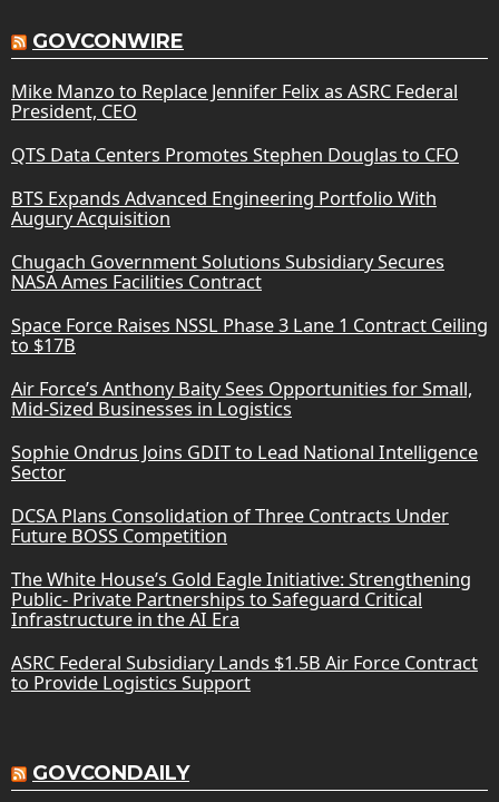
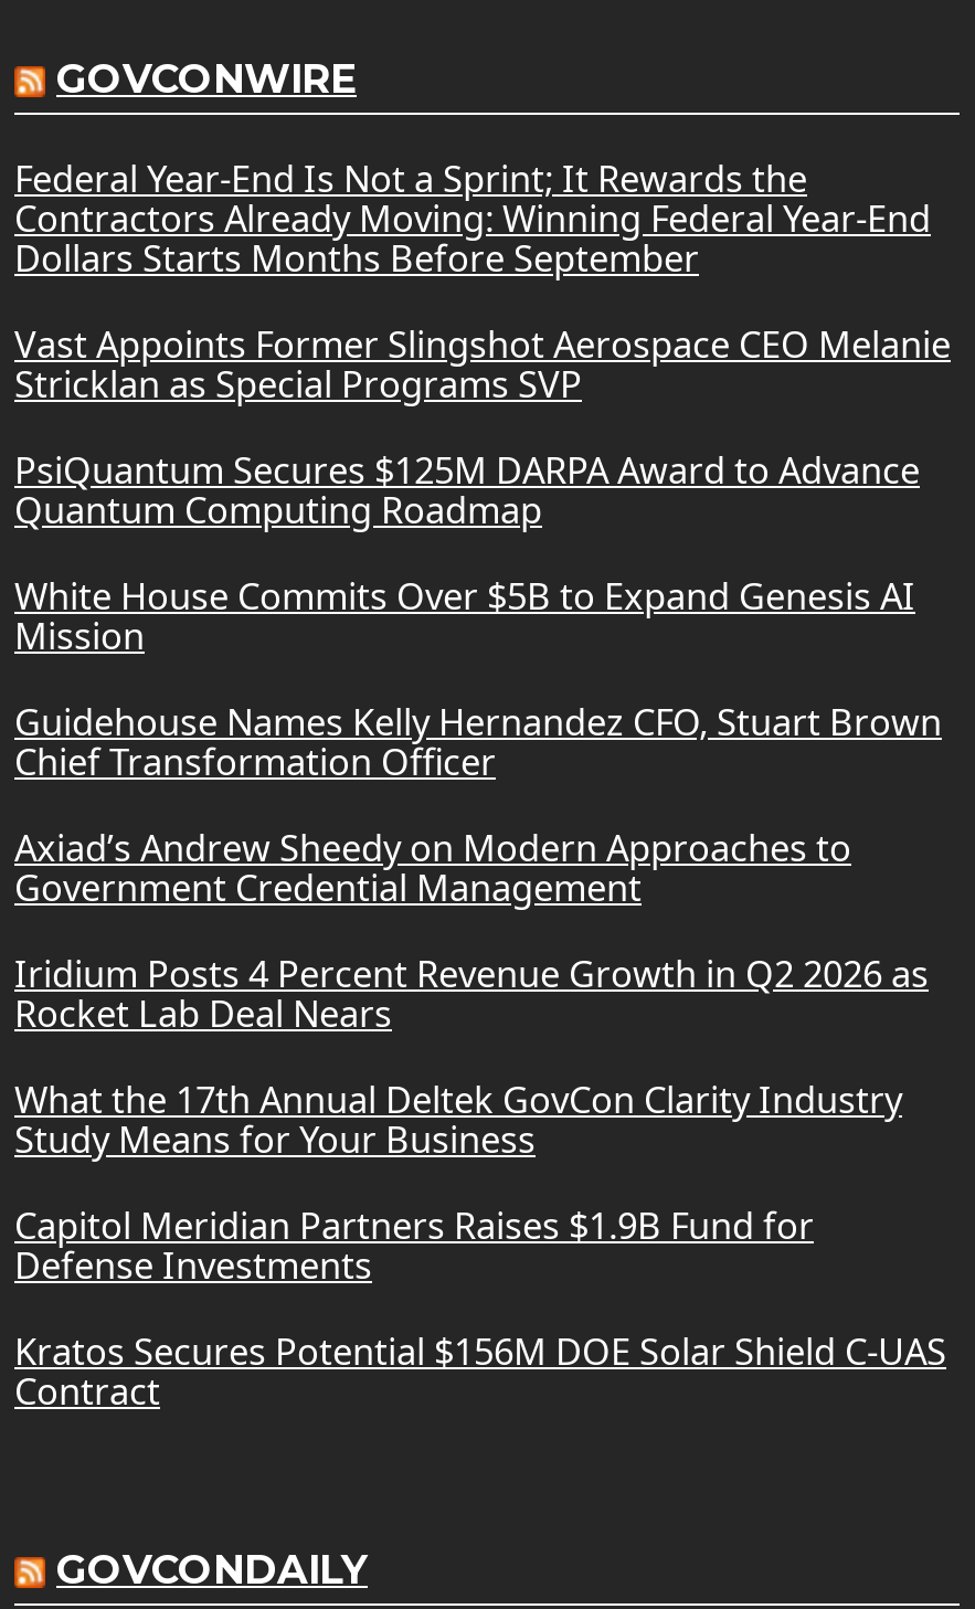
- Mike Manzo to Replace Jennifer Felix as ASRC Federal
- President, CEO
+ Federal Year-End Is Not a Sprint; It Rewards the
+ Contractors Already Moving: Winning Federal Year-End
+ Dollars Starts Months Before September

- QTS Data Centers Promotes Stephen Douglas to CFO
+ Vast Appoints Former Slingshot Aerospace CEO Melanie
+ Stricklan as Special Programs SVP

- BTS Expands Advanced Engineering Portfolio With
- Augury Acquisition
+ PsiQuantum Secures $125M DARPA Award to Advance
+ Quantum Computing Roadmap

- Chugach Government Solutions Subsidiary Secures
- NASA Ames Facilities Contract
+ White House Commits Over $5B to Expand Genesis AI
+ Mission

- Space Force Raises NSSL Phase 3 Lane 1 Contract Ceiling
- to $17B
+ Guidehouse Names Kelly Hernandez CFO, Stuart Brown
+ Chief Transformation Officer

- Air Force’s Anthony Baity Sees Opportunities for Small,
- Mid-Sized Businesses in Logistics
+ Axiad’s Andrew Sheedy on Modern Approaches to
+ Government Credential Management

- Sophie Ondrus Joins GDIT to Lead National Intelligence
- Sector
+ Iridium Posts 4 Percent Revenue Growth in Q2 2026 as
+ Rocket Lab Deal Nears

- DCSA Plans Consolidation of Three Contracts Under
- Future BOSS Competition
+ What the 17th Annual Deltek GovCon Clarity Industry
+ Study Means for Your Business

- The White House’s Gold Eagle Initiative: Strengthening
- Public- Private Partnerships to Safeguard Critical
- Infrastructure in the AI Era
+ Capitol Meridian Partners Raises $1.9B Fund for
+ Defense Investments

- ASRC Federal Subsidiary Lands $1.5B Air Force Contract
- to Provide Logistics Support
+ Kratos Secures Potential $156M DOE Solar Shield C-UAS
+ Contract
